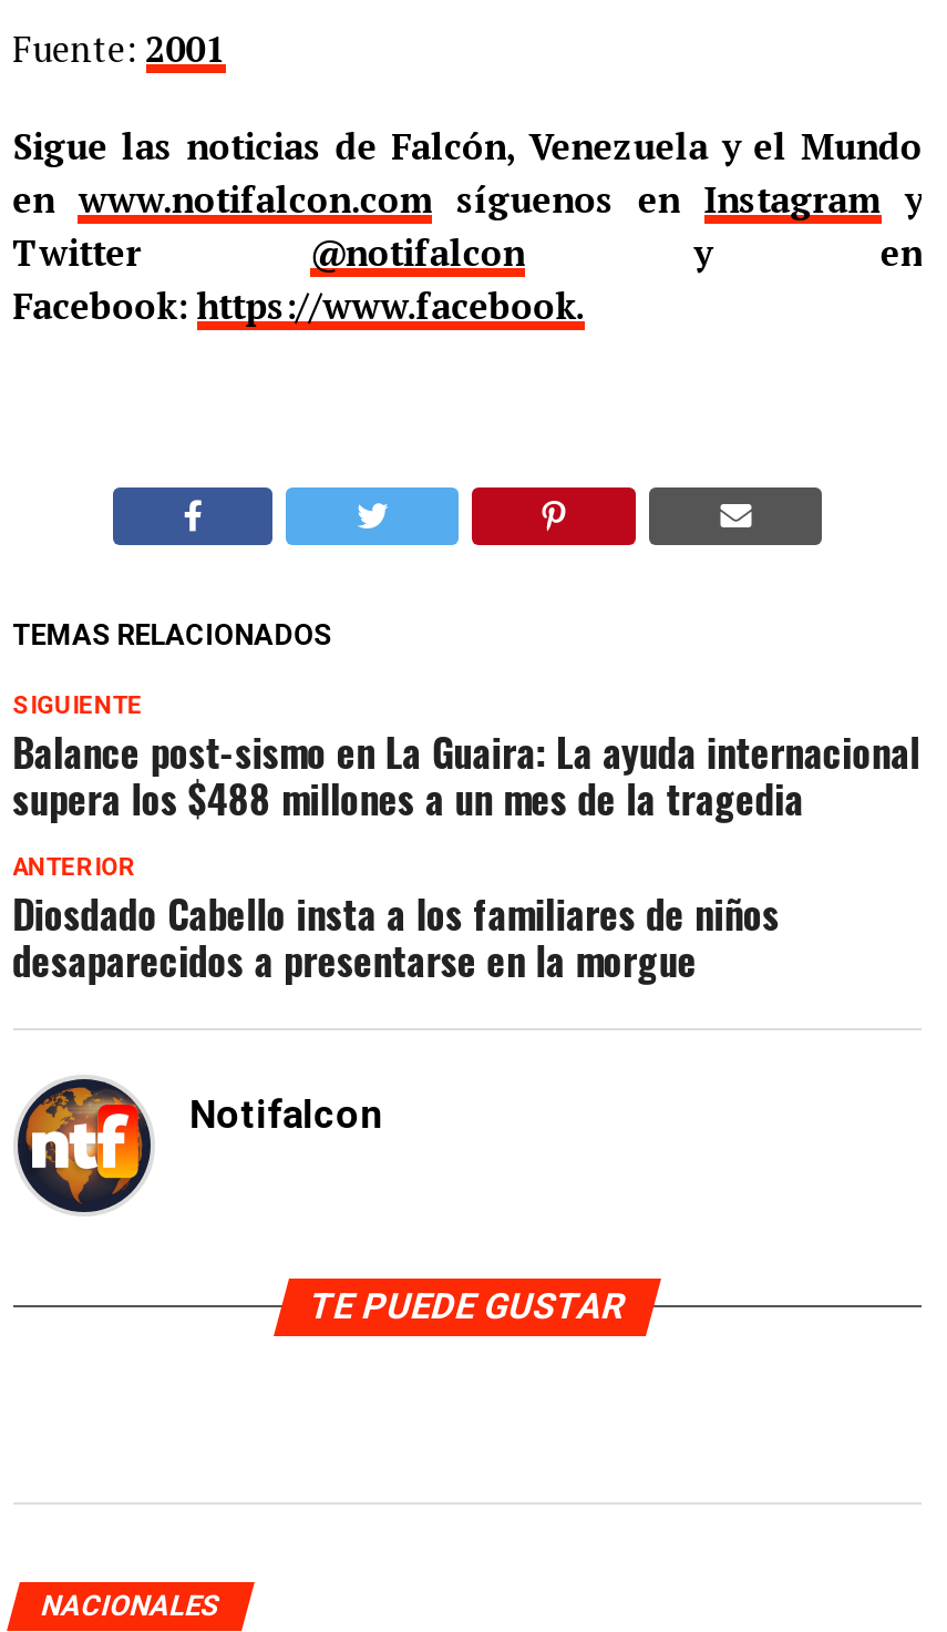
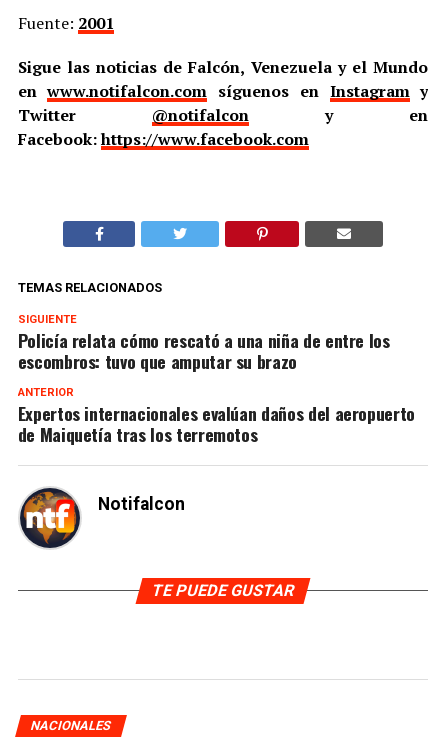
- Facebook: https://www.facebook.
+ Facebook: https://www.facebook.com

- Balance post-sismo en La Guaira: La ayuda internacional
- supera los $488 millones a un mes de la tragedia
+ Policía relata cómo rescató a una niña de entre los
+ escombros: tuvo que amputar su brazo

- Diosdado Cabello insta a los familiares de niños
- desaparecidos a presentarse en la morgue
+ Expertos internacionales evalúan daños del aeropuerto
+ de Maiquetía tras los terremotos
